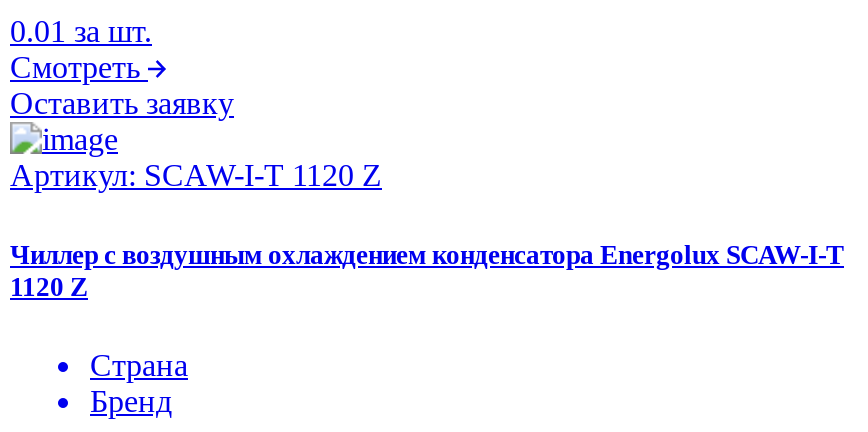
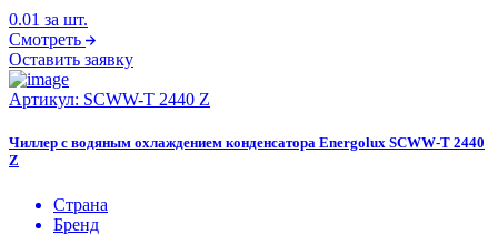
- Артикул: SCAW-I-T 1120 Z
+ Артикул: SCWW-T 2440 Z

- Чиллер с воздушным охлаждением конденсатора Energolux SCAW-I-T
- 1120 Z
+ Чиллер с водяным охлаждением конденсатора Energolux SCWW-T 2440
+ Z
